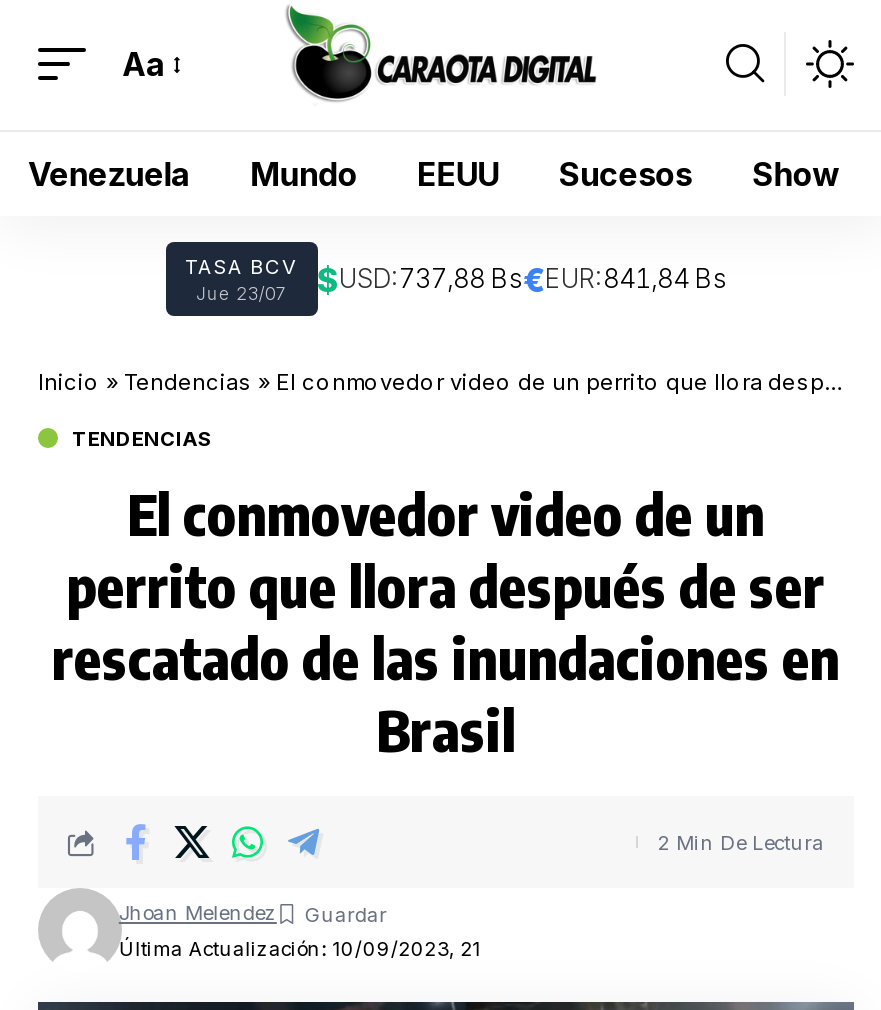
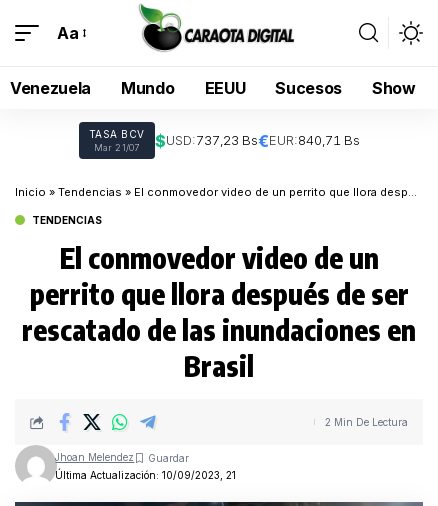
- Jue 23/07
- $USD:737,88 Bs€EUR:841,84 Bs
+ Mar 21/07
+ $USD:737,23 Bs€EUR:840,71 Bs
